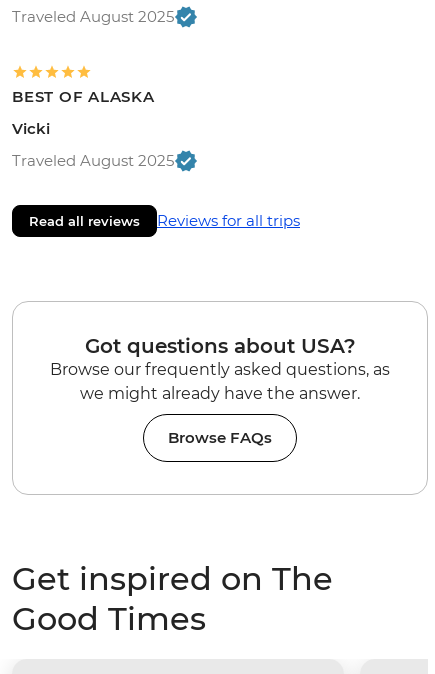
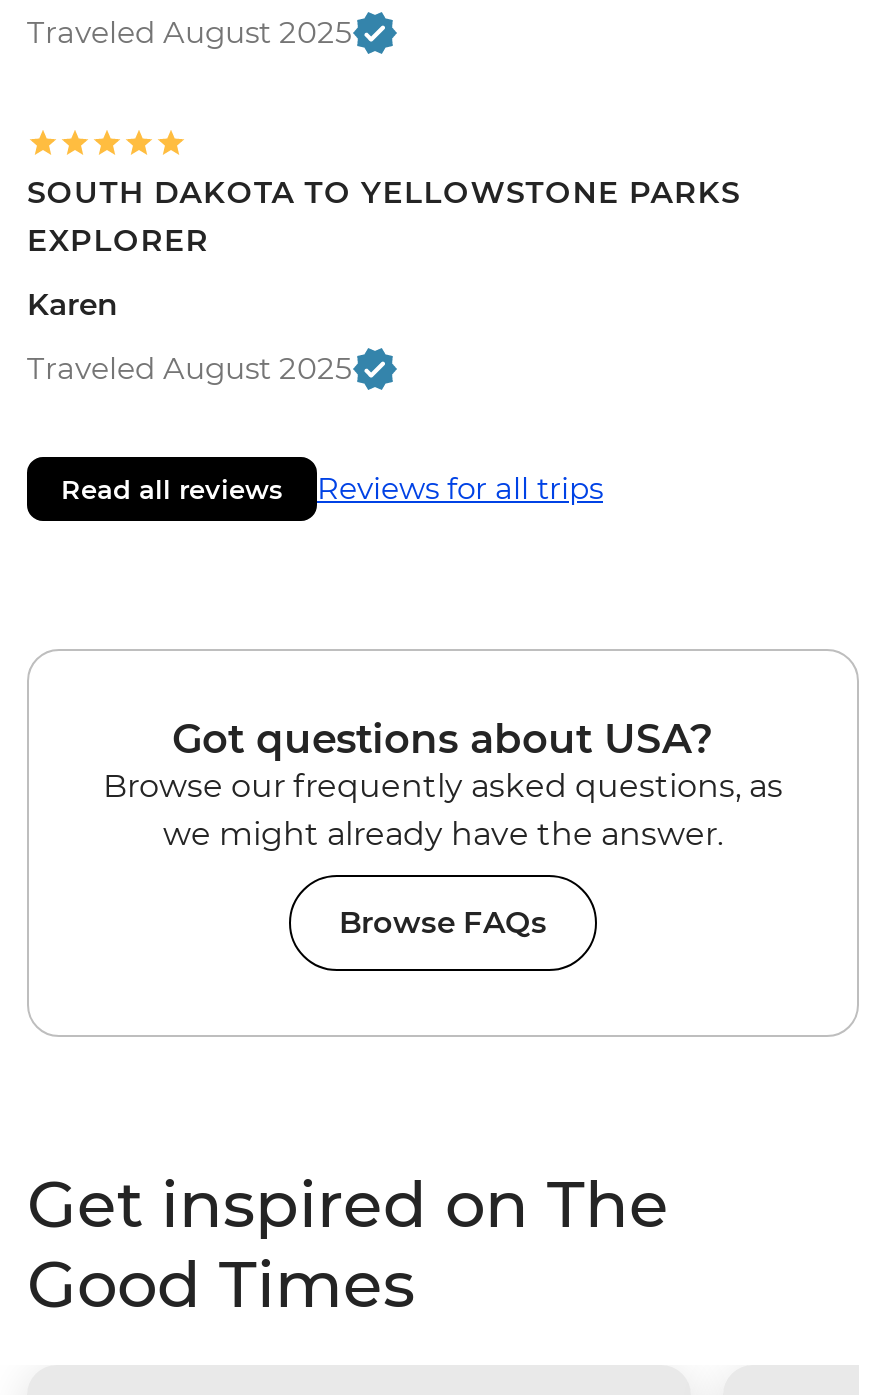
- BEST OF ALASKA
+ SOUTH DAKOTA TO YELLOWSTONE PARKS
+ EXPLORER

- Vicki
+ Karen
